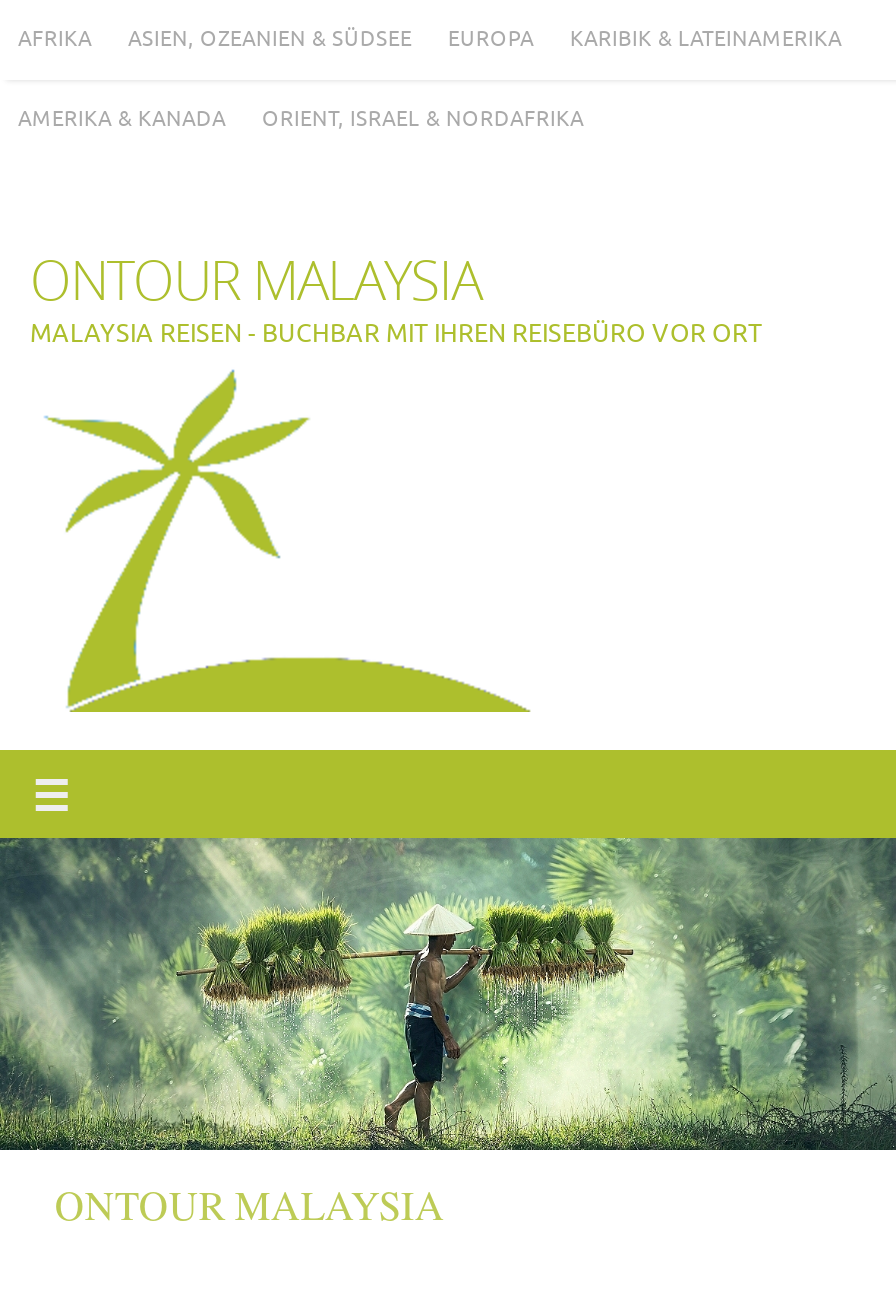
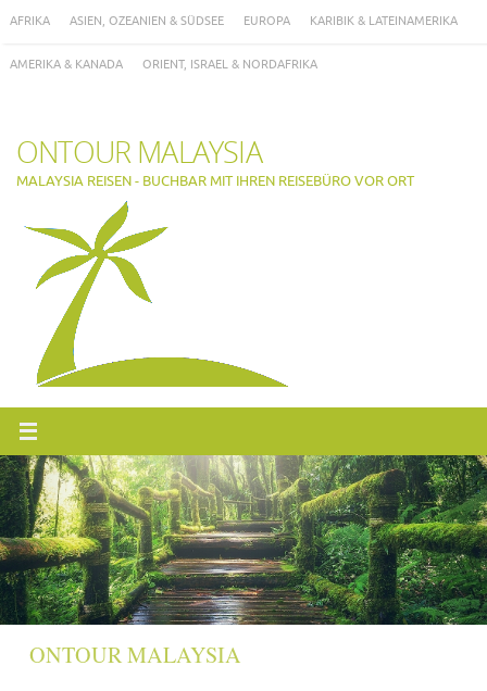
- [image]
+ [image]
